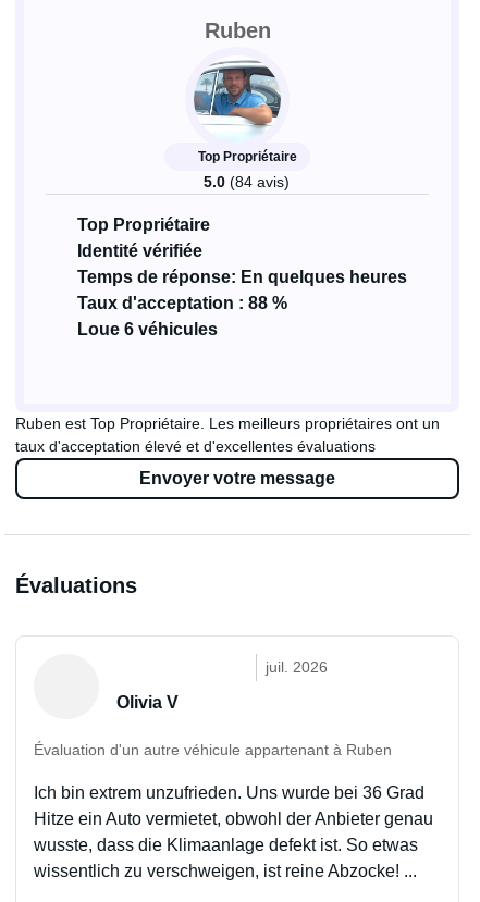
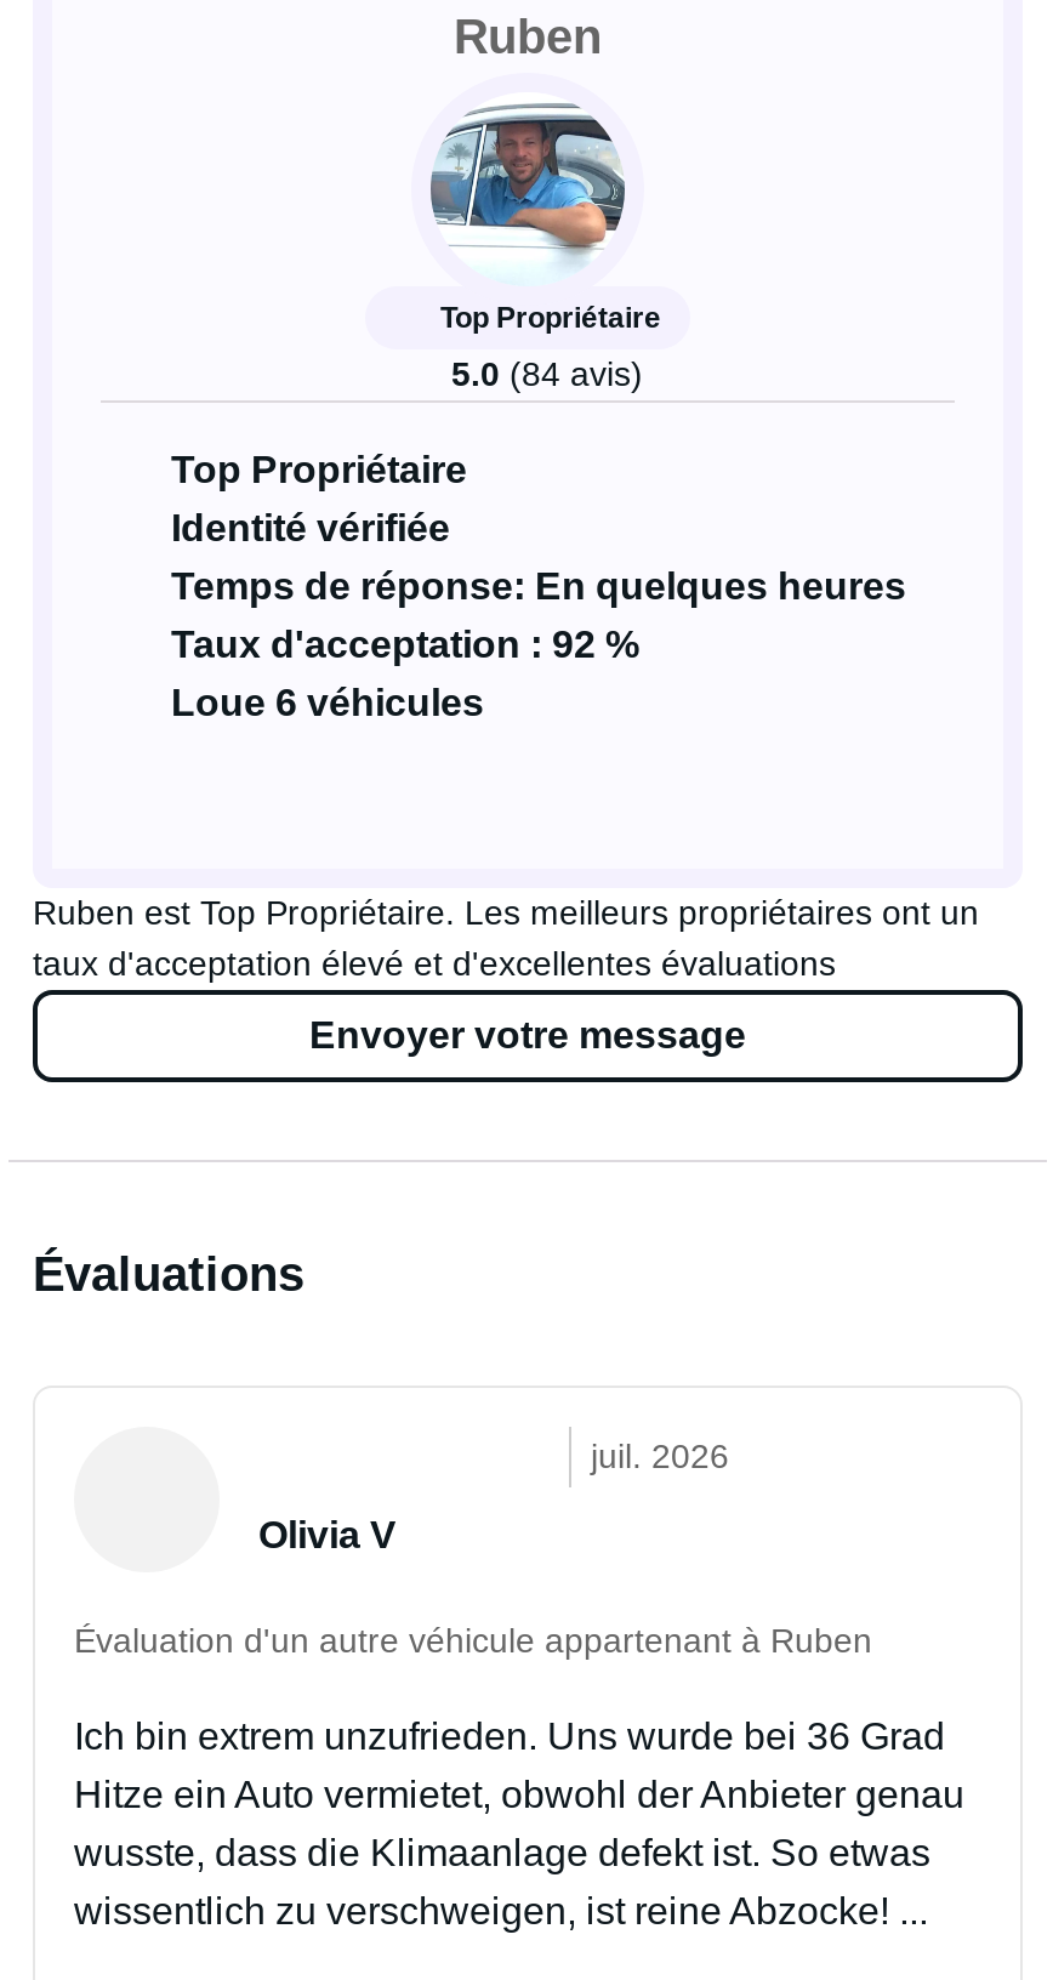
- Taux d'acceptation : 88 %
+ Taux d'acceptation : 92 %
